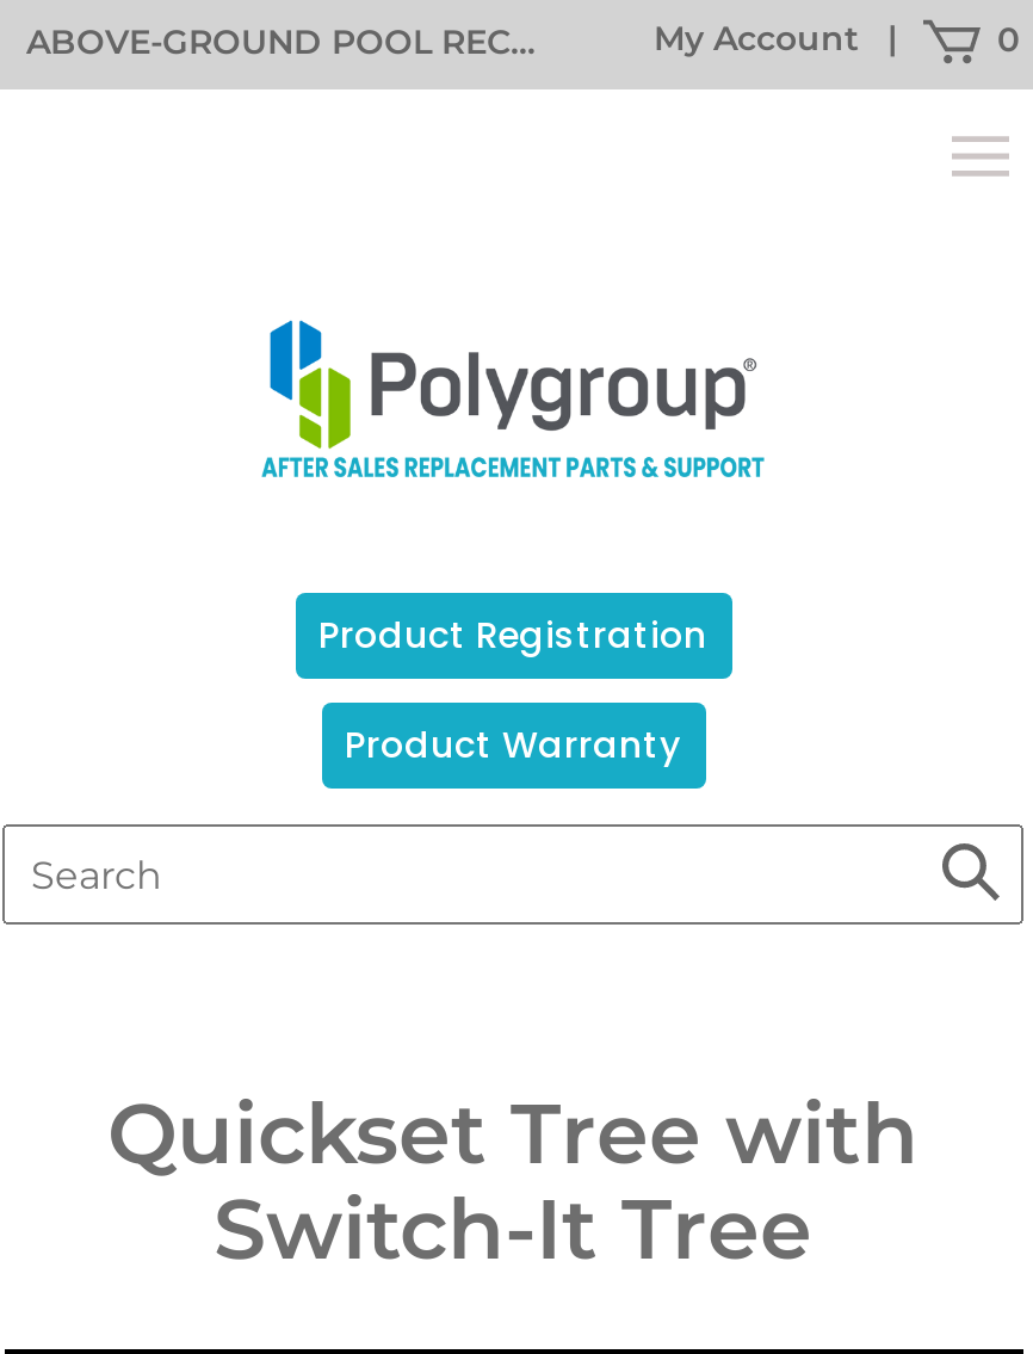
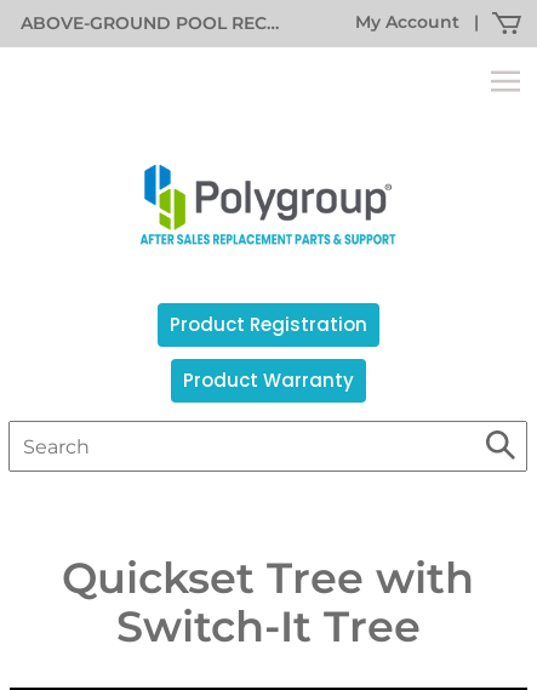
- 0
